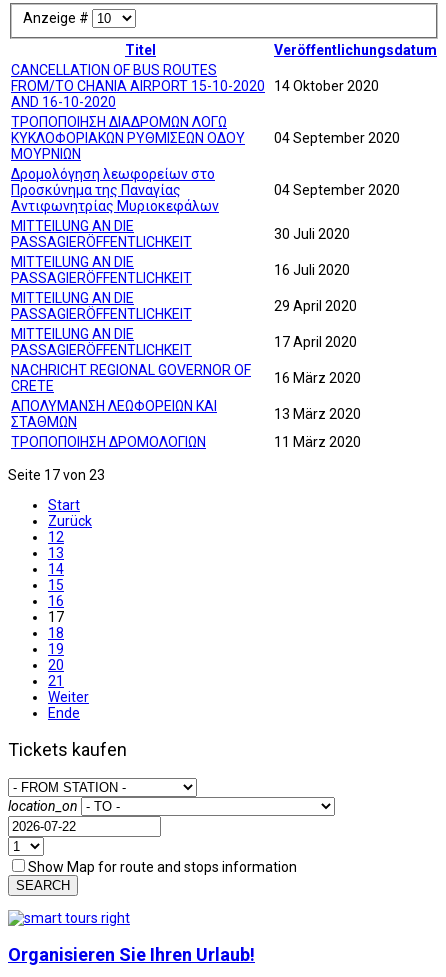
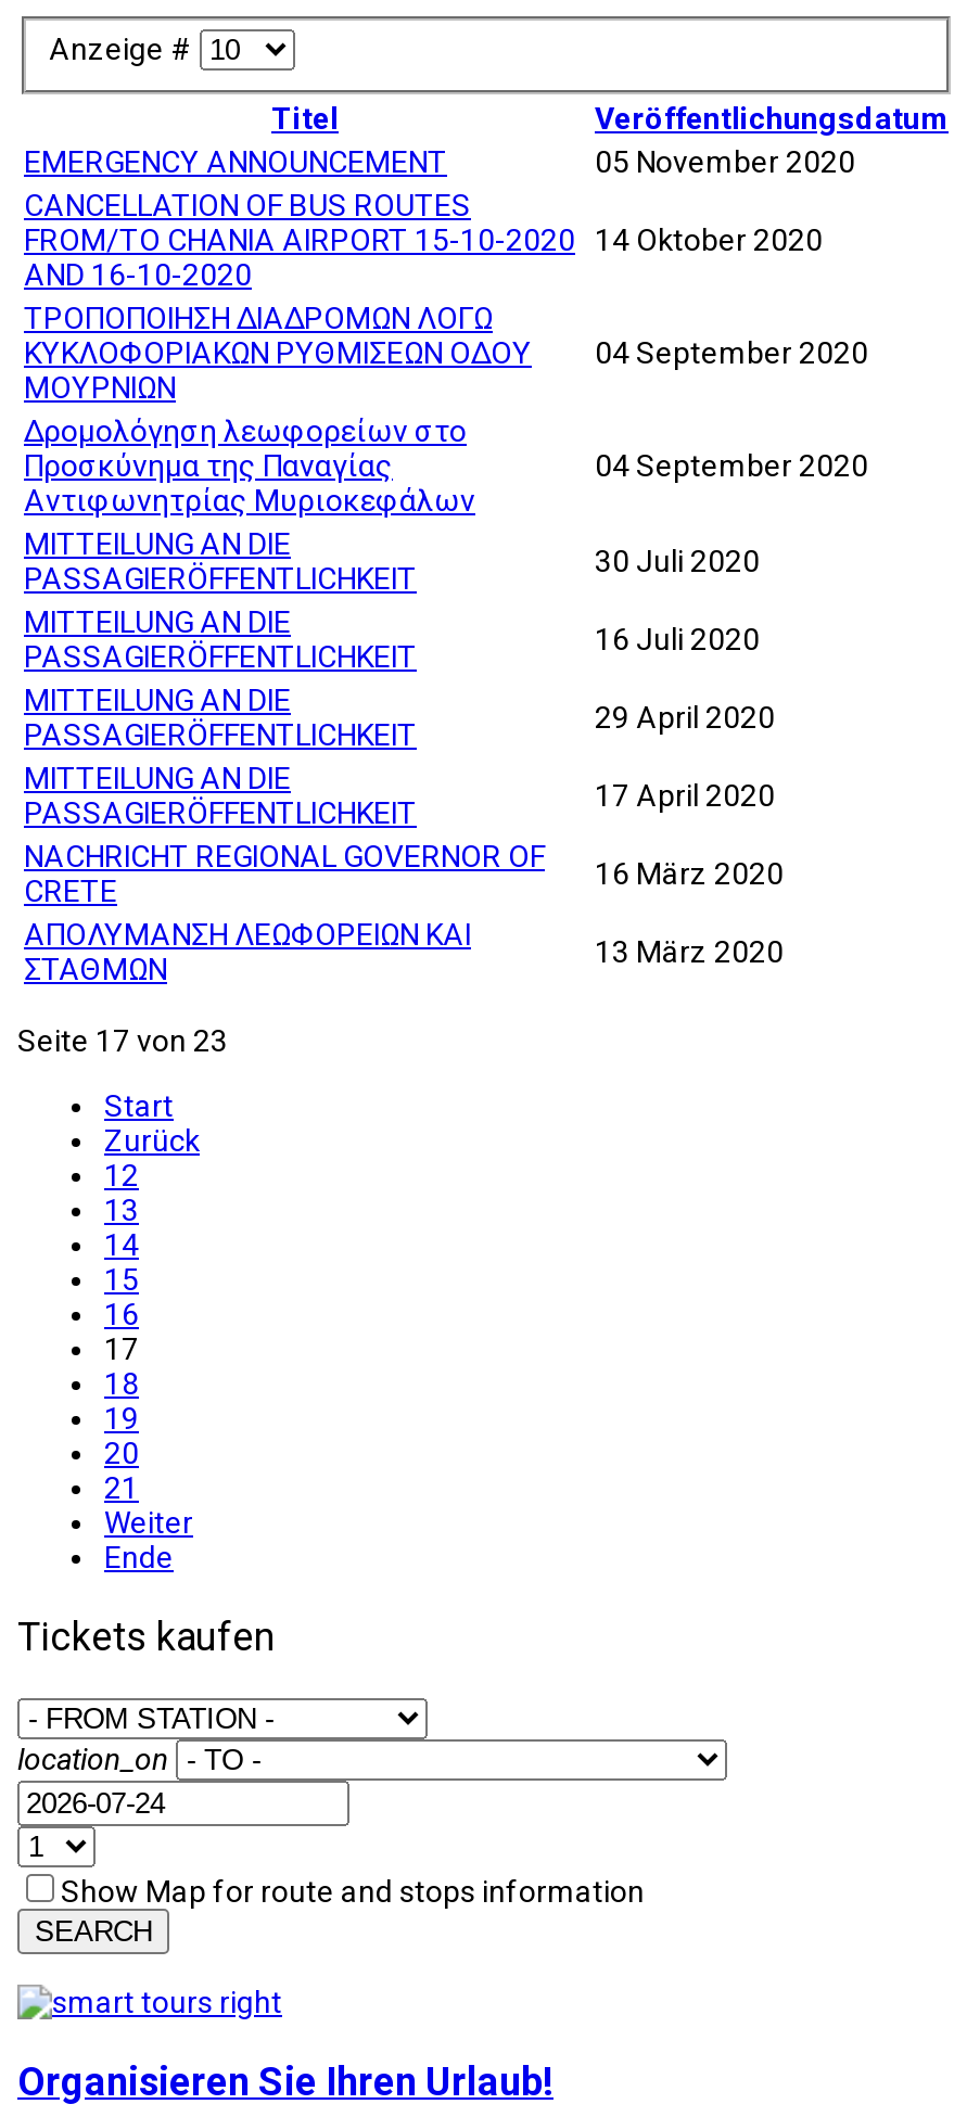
+ EMERGENCY ANNOUNCEMENT
+ 05 November 2020

moved down: CANCELLATION OF BUS ROUTES | FROM/TO CHANIA AIRPORT 15-10-2020 | AND 16-10-2020 | ... | ΣΤΑΘΜΩΝ | 13 März 2020

- ΤΡΟΠΟΠΟΙΗΣΗ ΔΡΟΜΟΛΟΓΙΩΝ
- 11 März 2020
